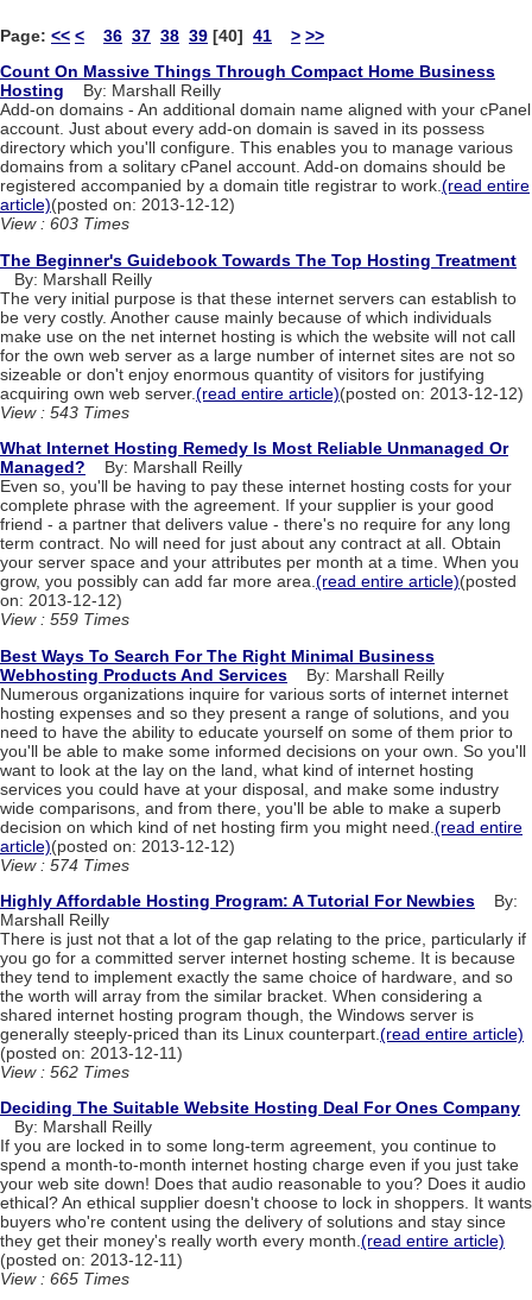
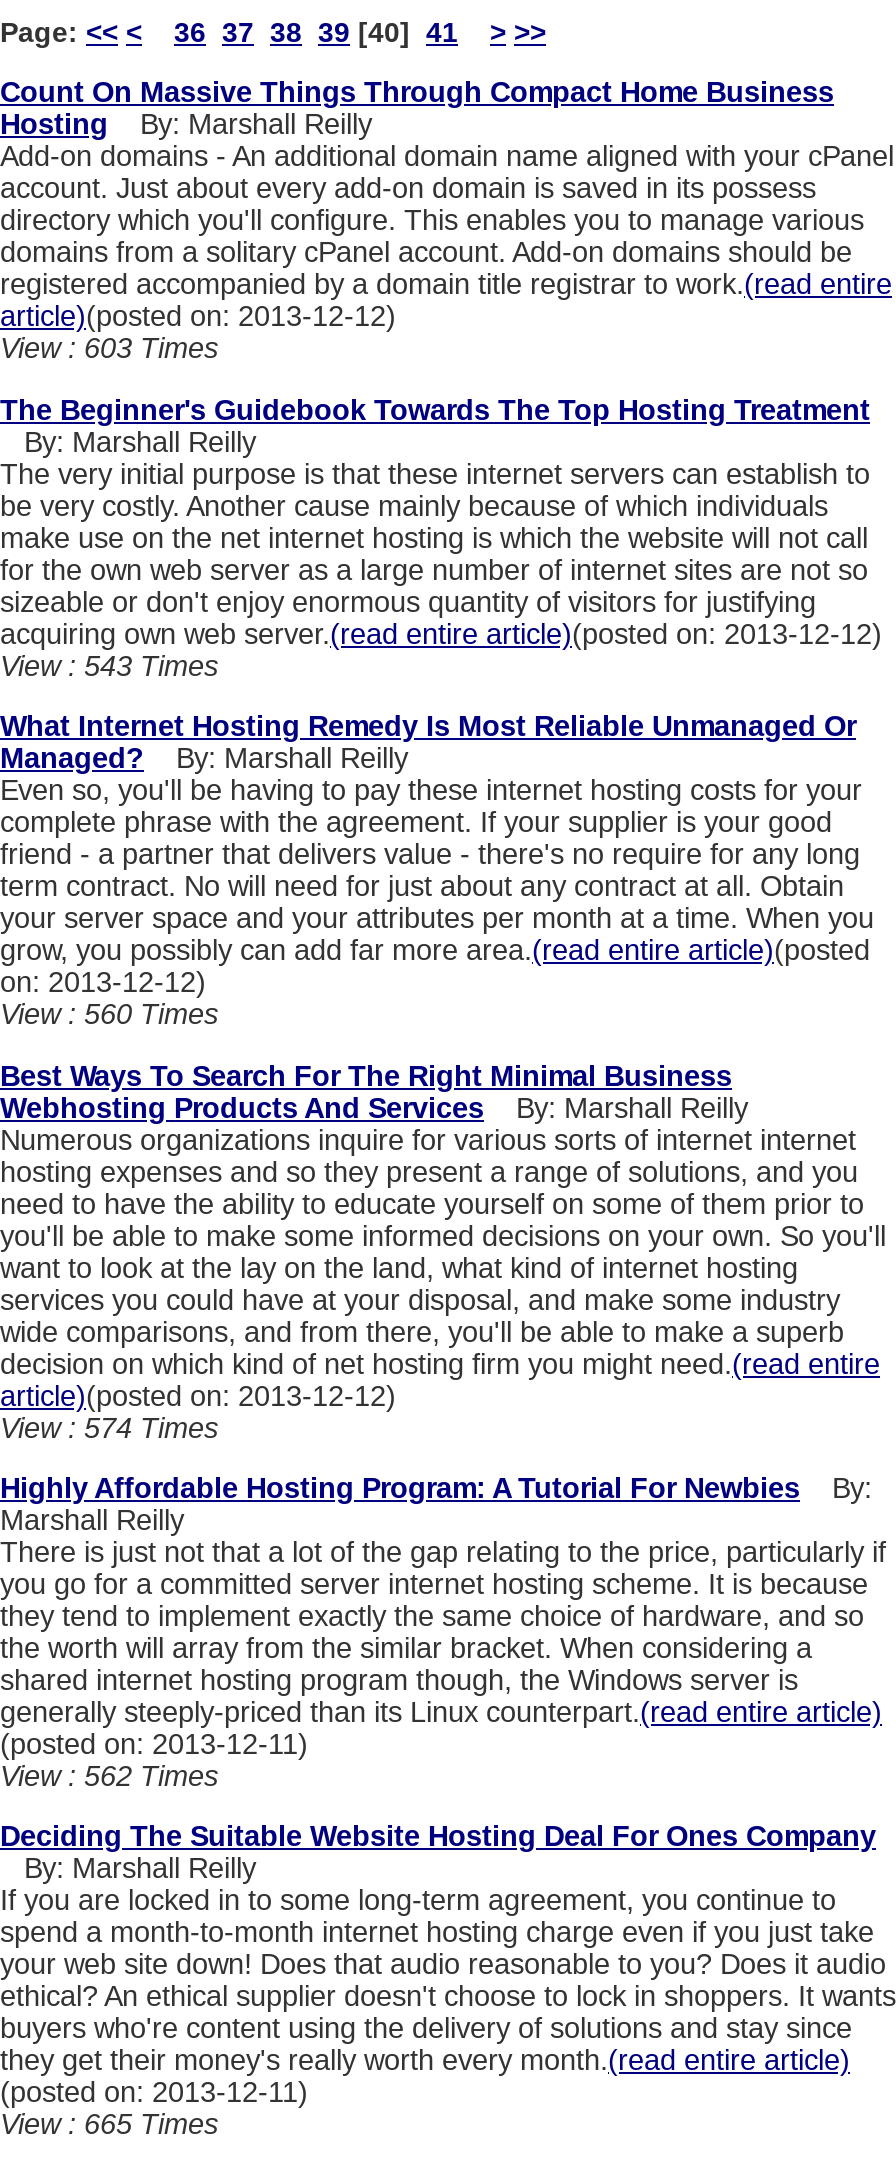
- View : 559 Times
+ View : 560 Times
